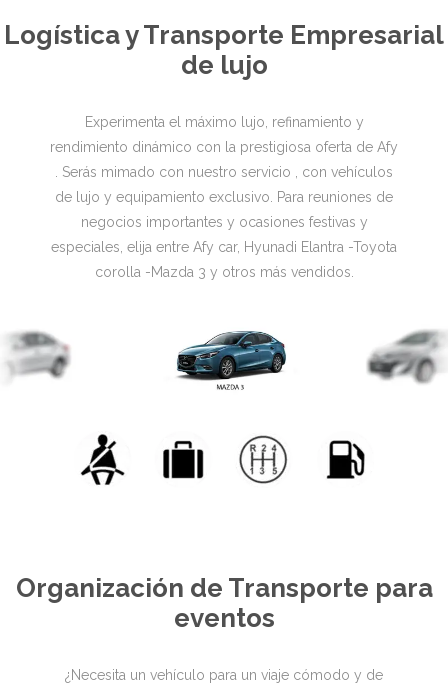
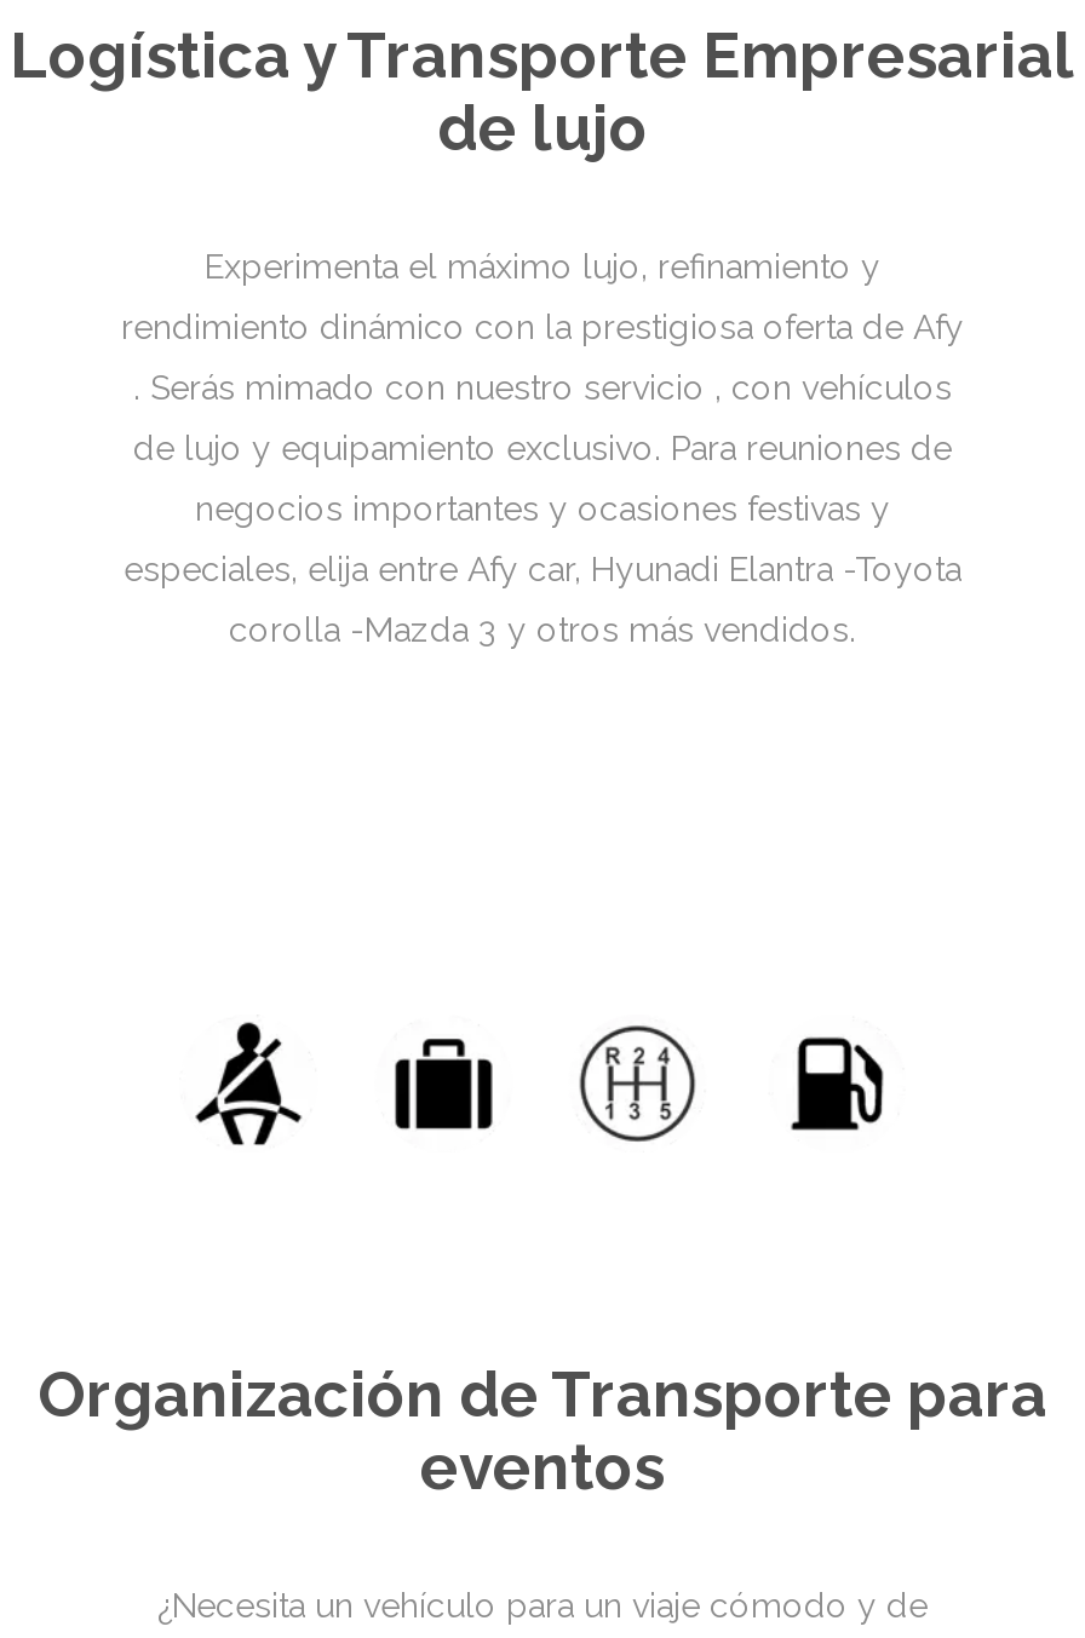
- [image]

- [image]

- [image]
